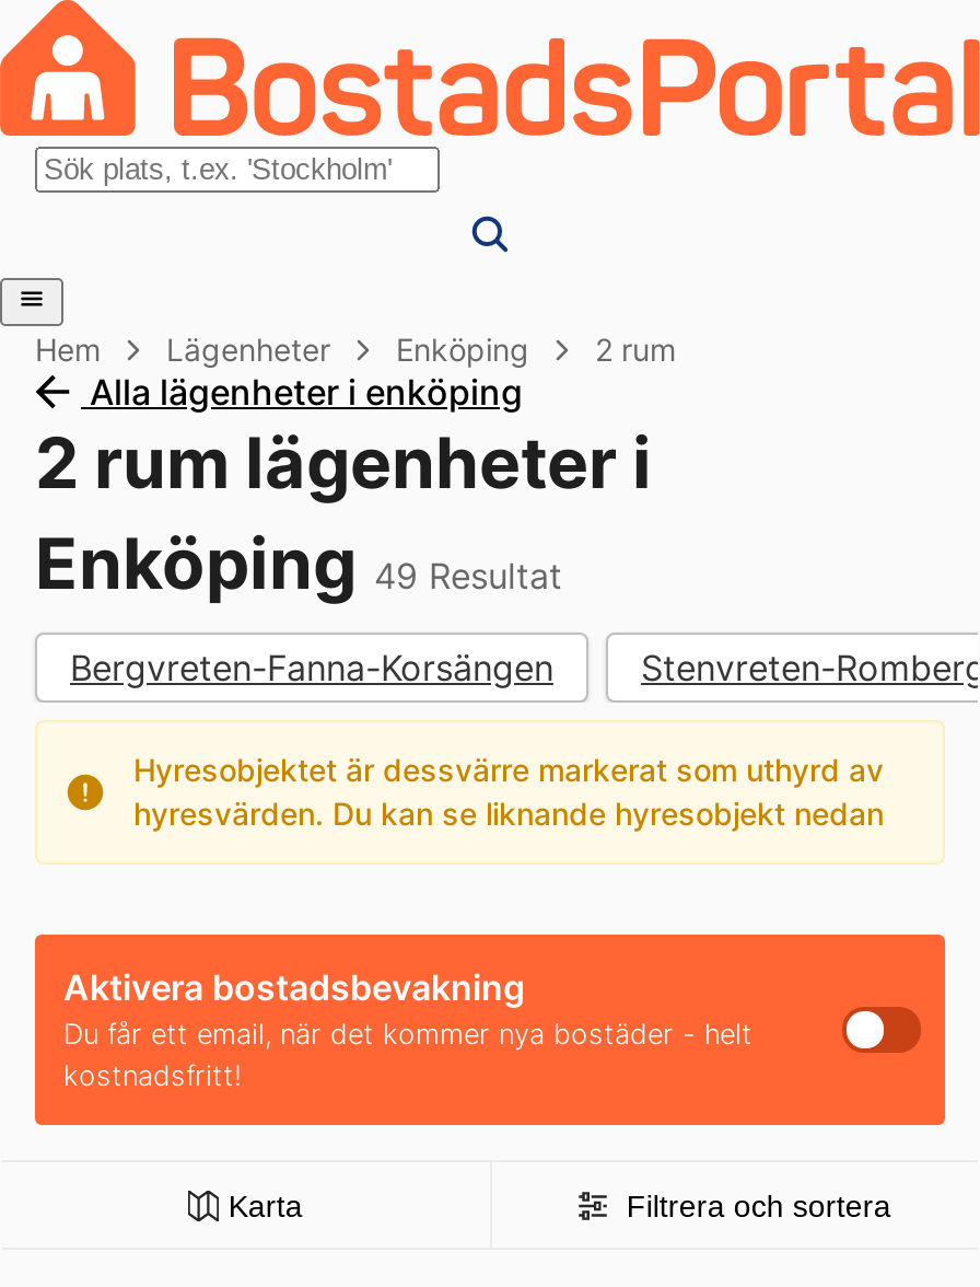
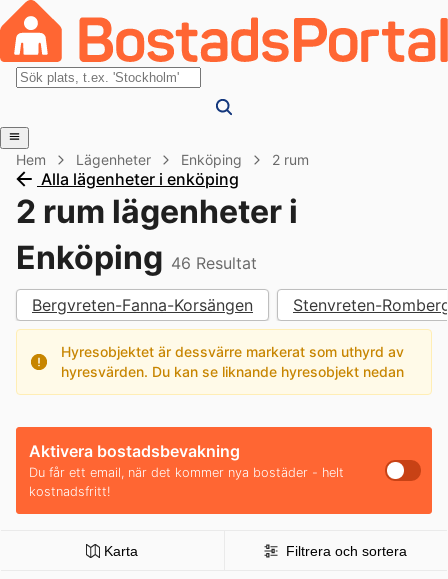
- Enköping 49 Resultat
+ Enköping 46 Resultat
